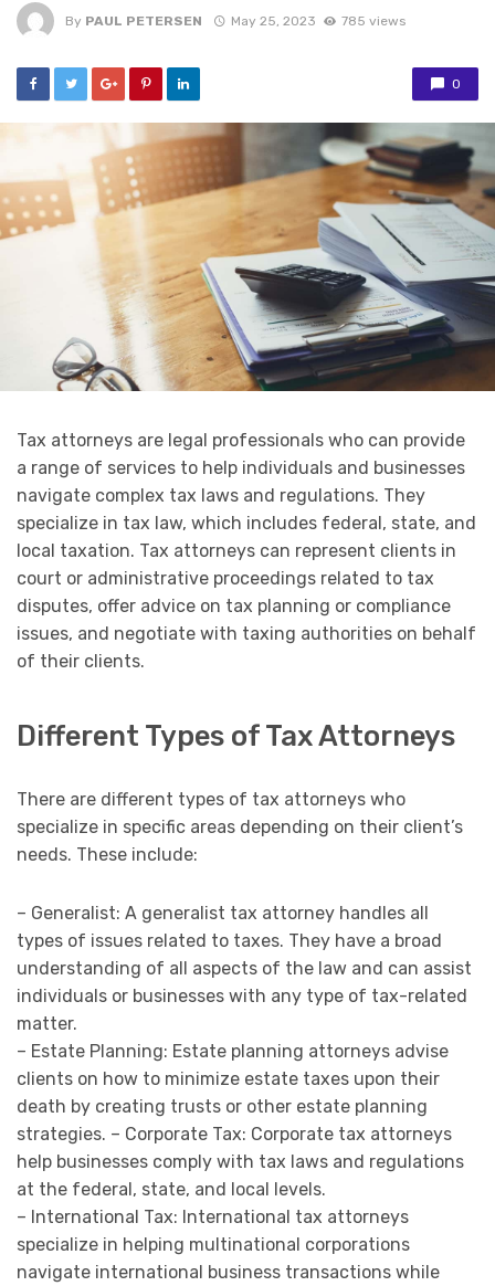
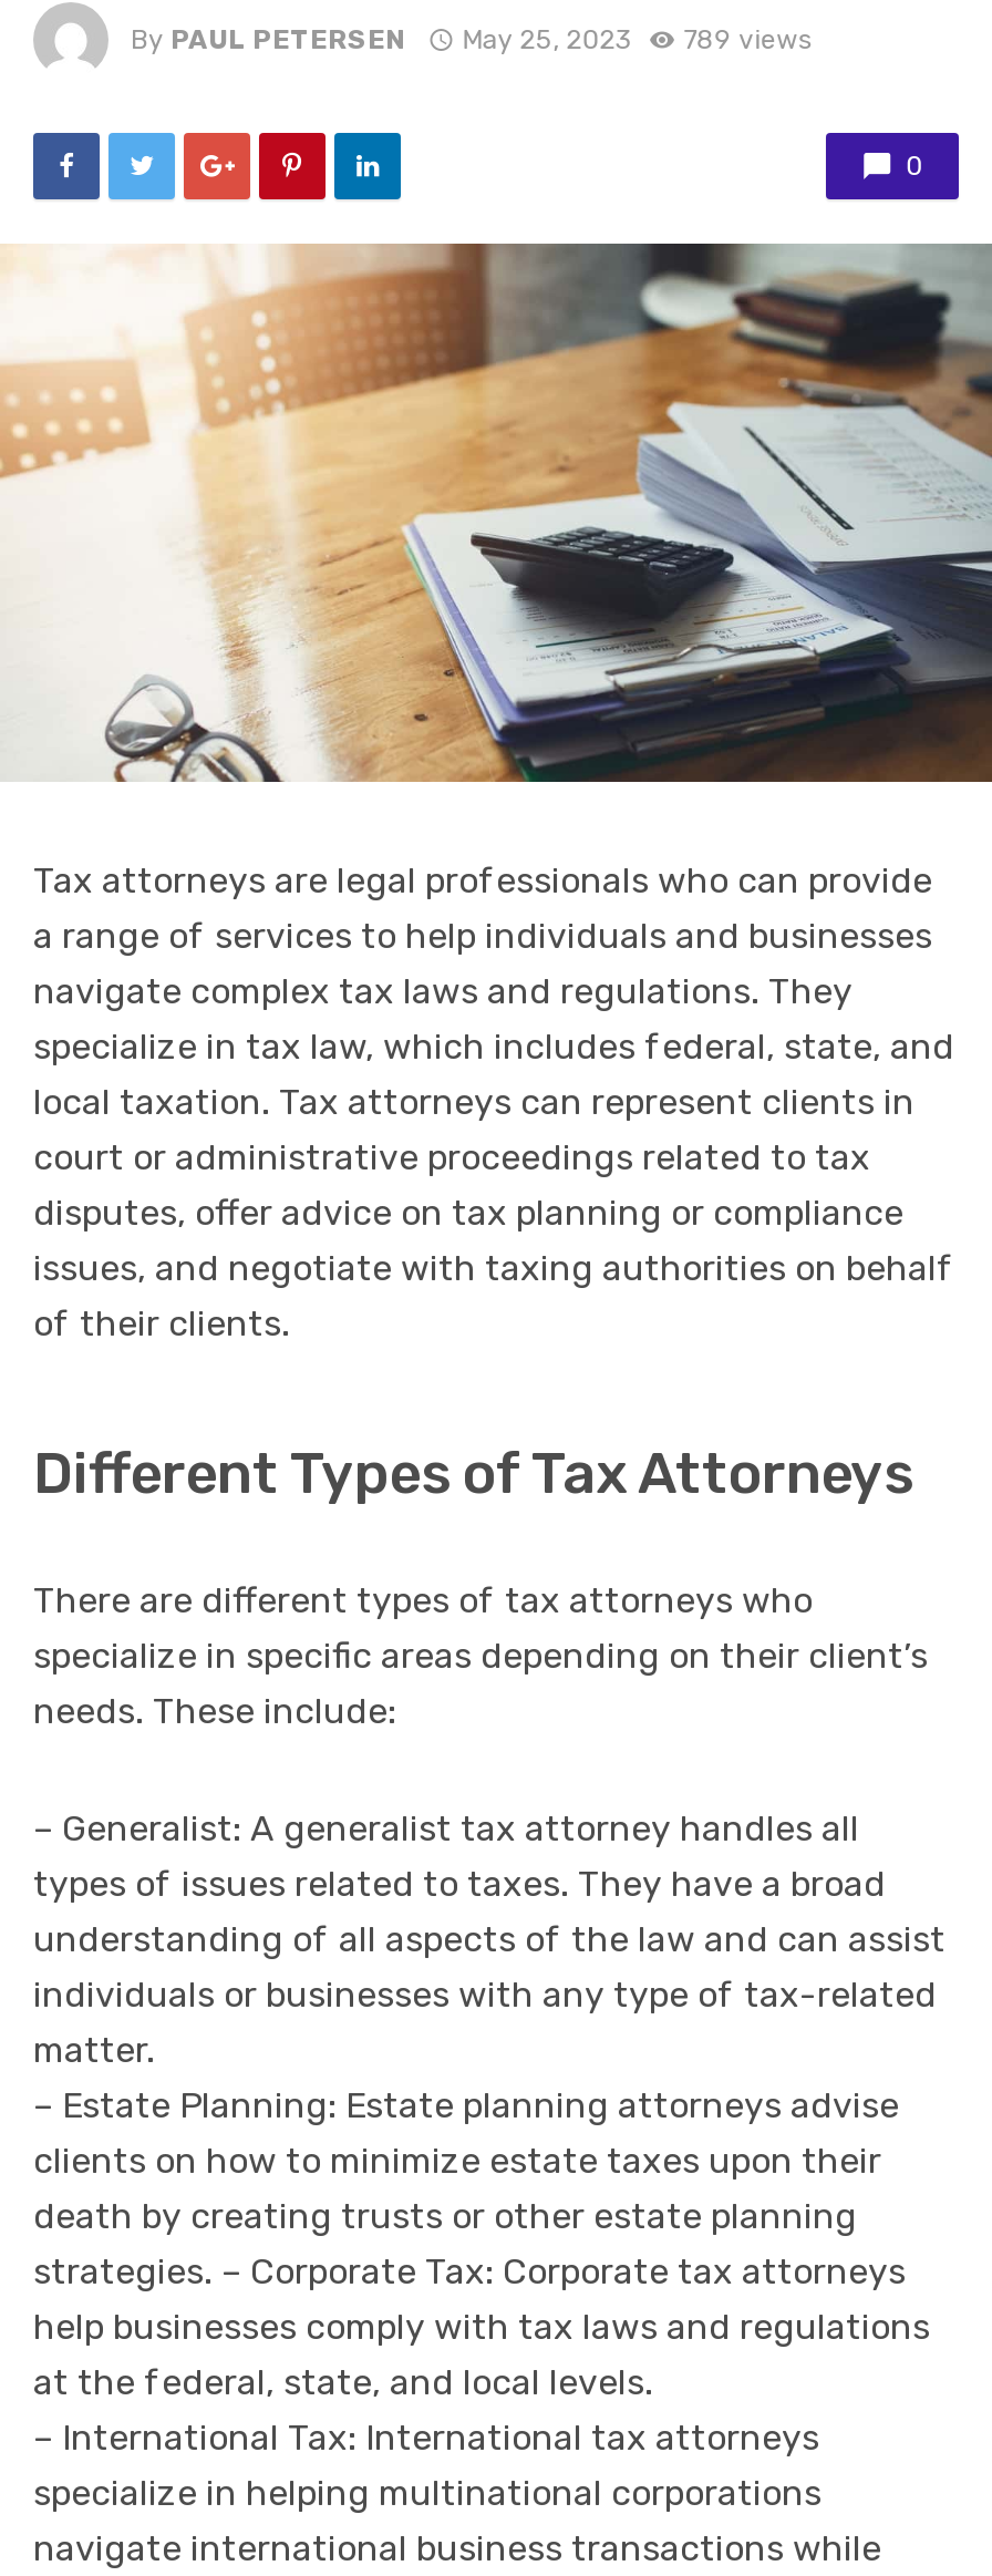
- By PAUL PETERSEN May 25, 2023 785 views
+ By PAUL PETERSEN May 25, 2023 789 views
